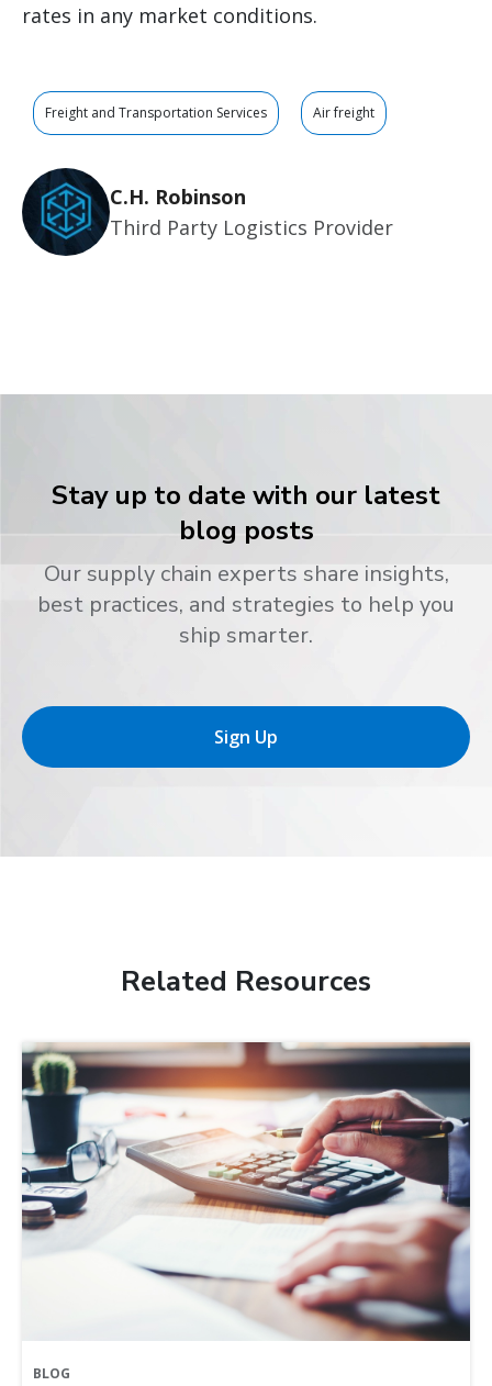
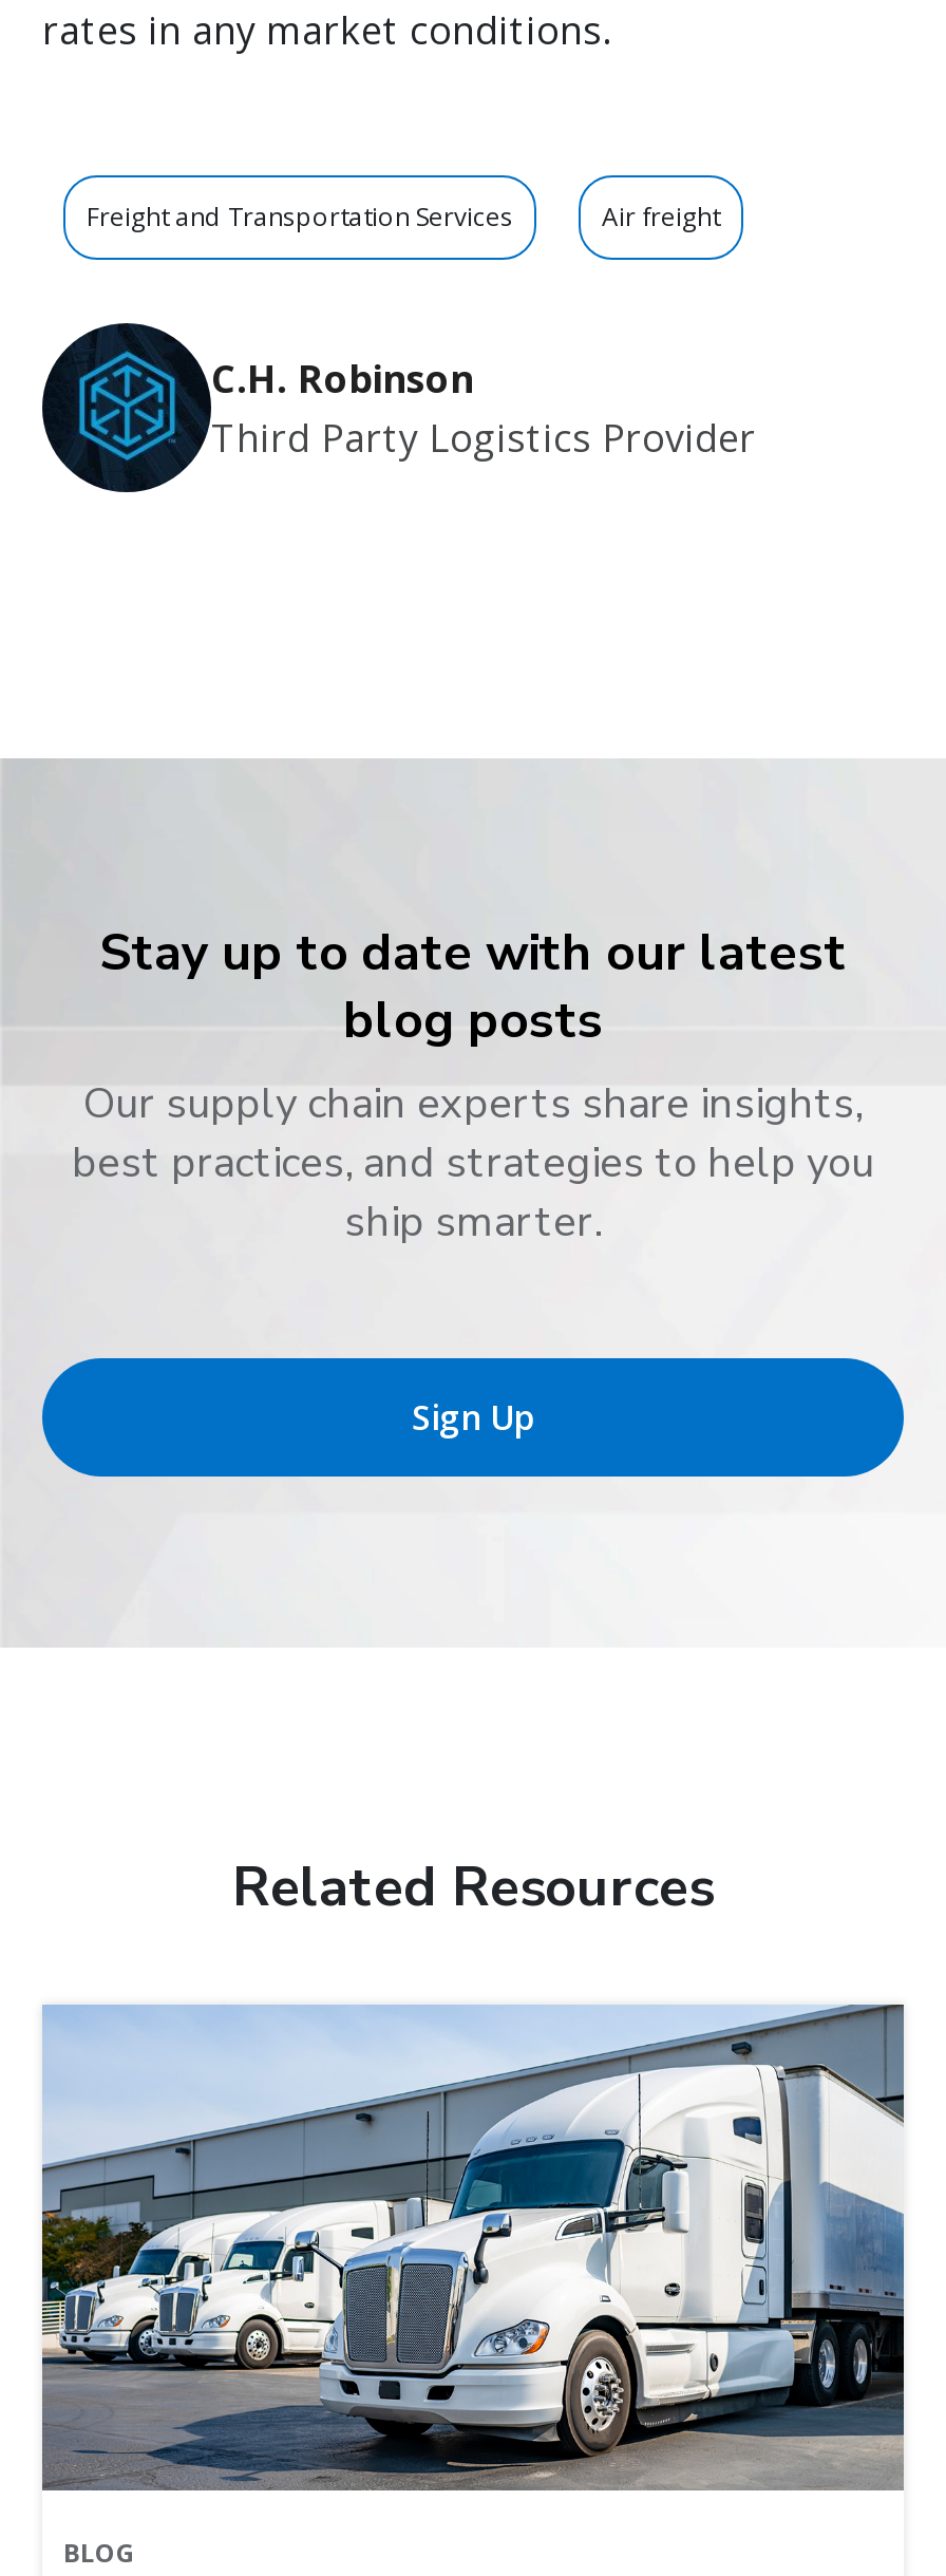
- [image]
+ [image]
